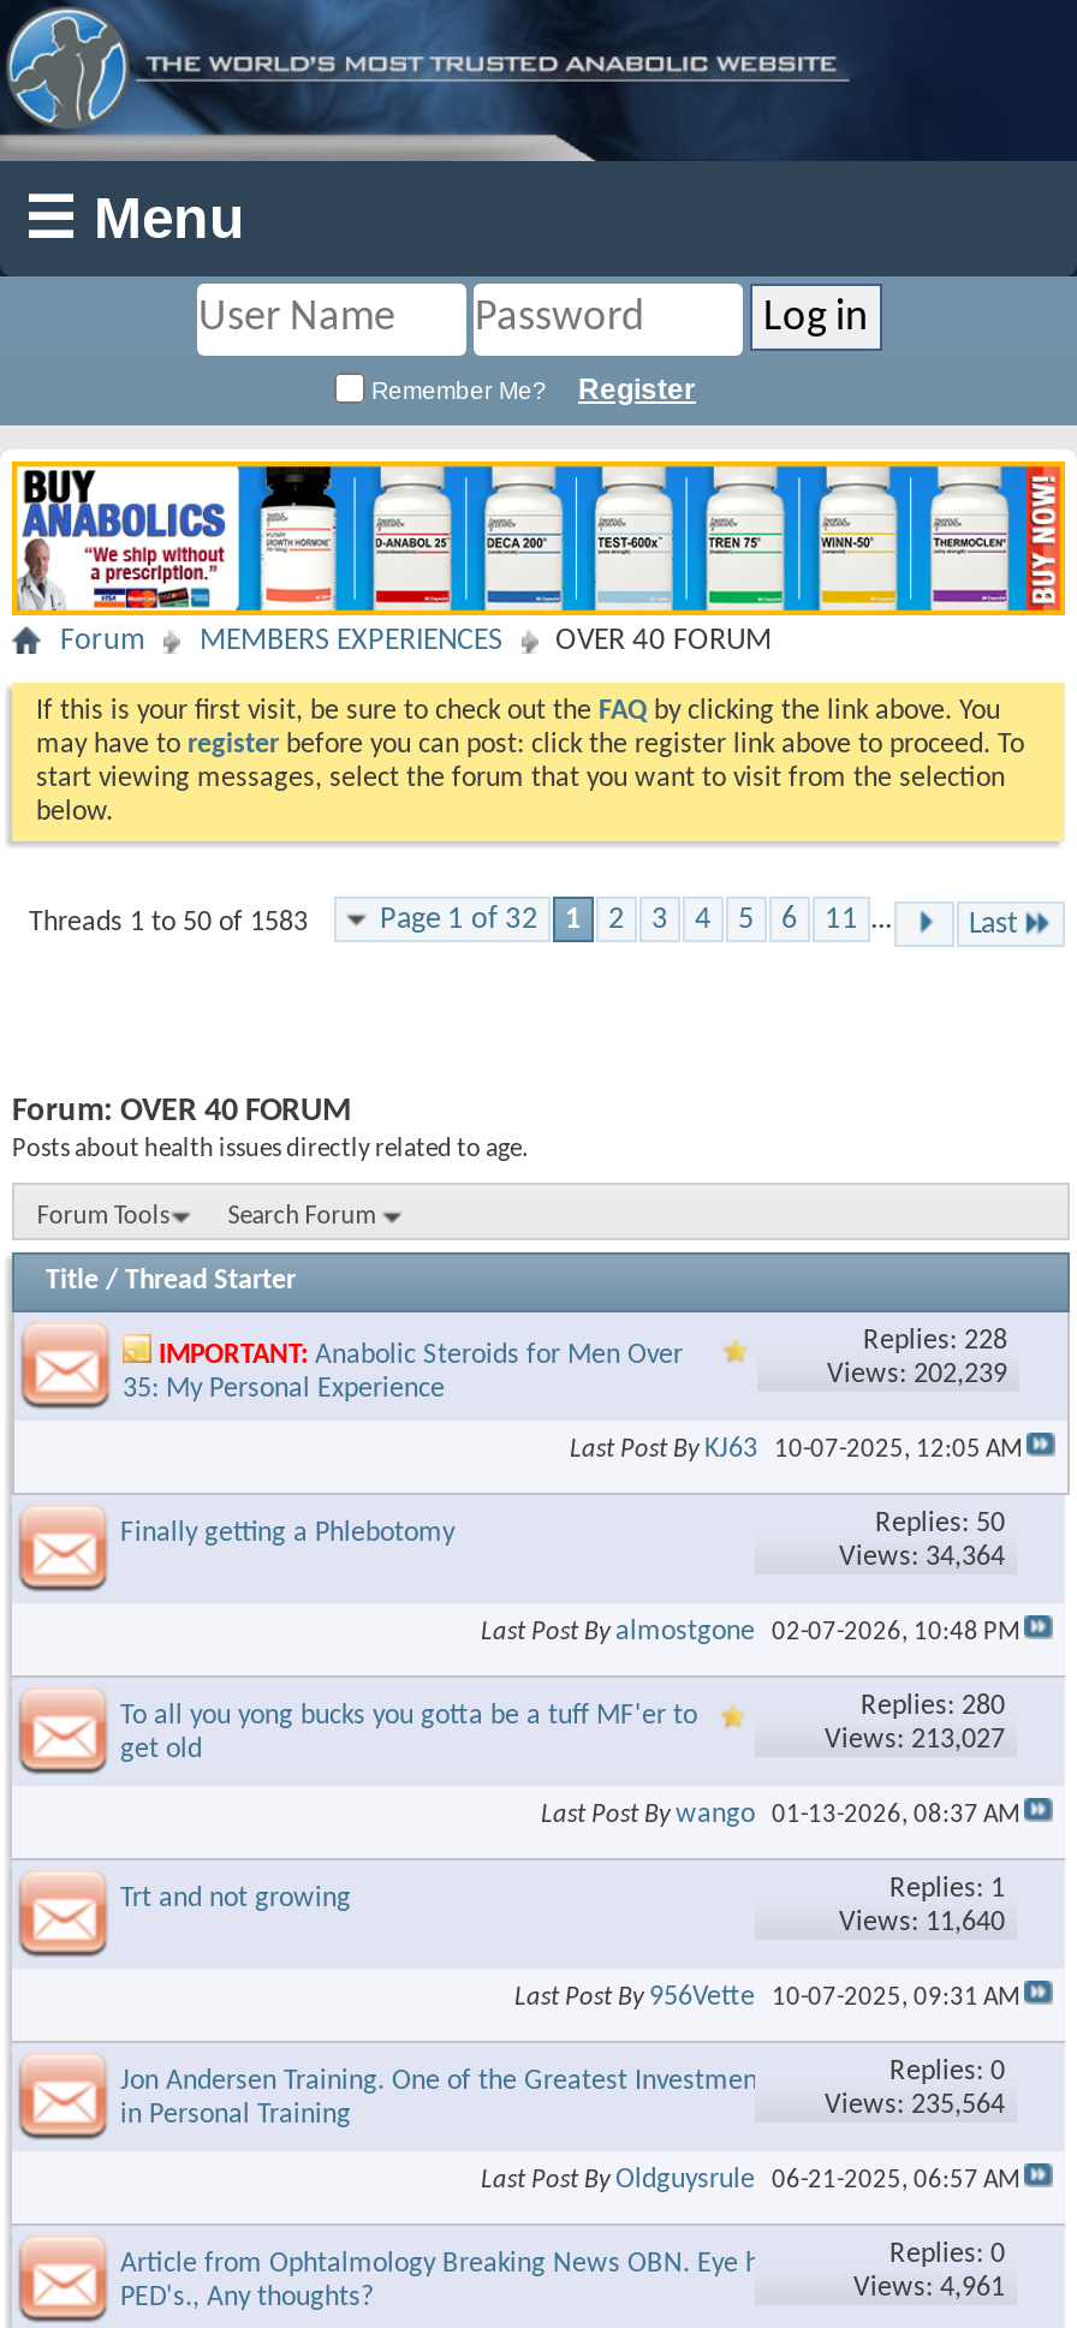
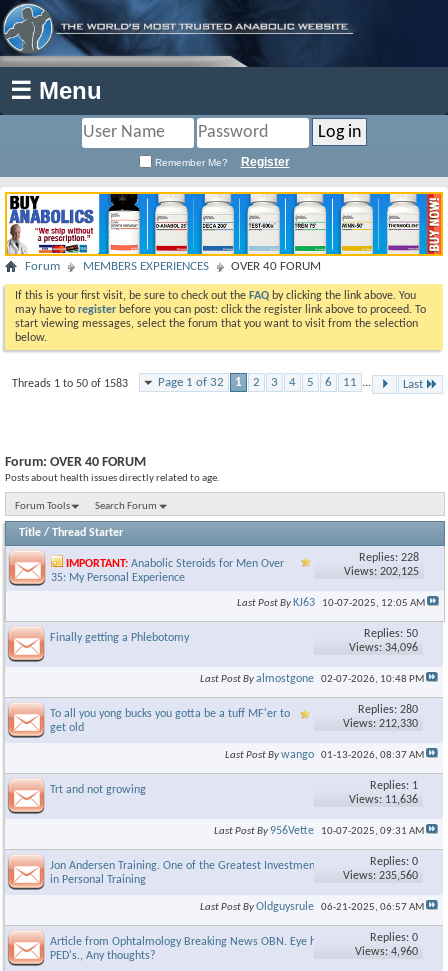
- Views: 202,239
+ Views: 202,125

- Views: 34,364
+ Views: 34,096

- Views: 213,027
+ Views: 212,330

- Views: 11,640
+ Views: 11,636

- Views: 235,564
+ Views: 235,560

- Views: 4,961
+ Views: 4,960
